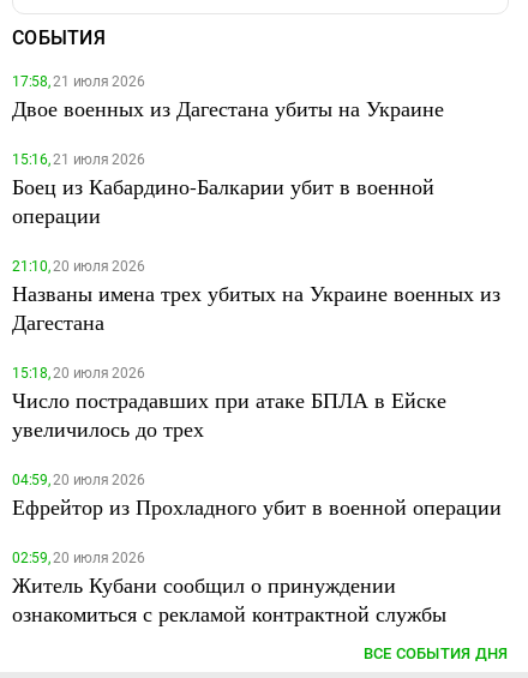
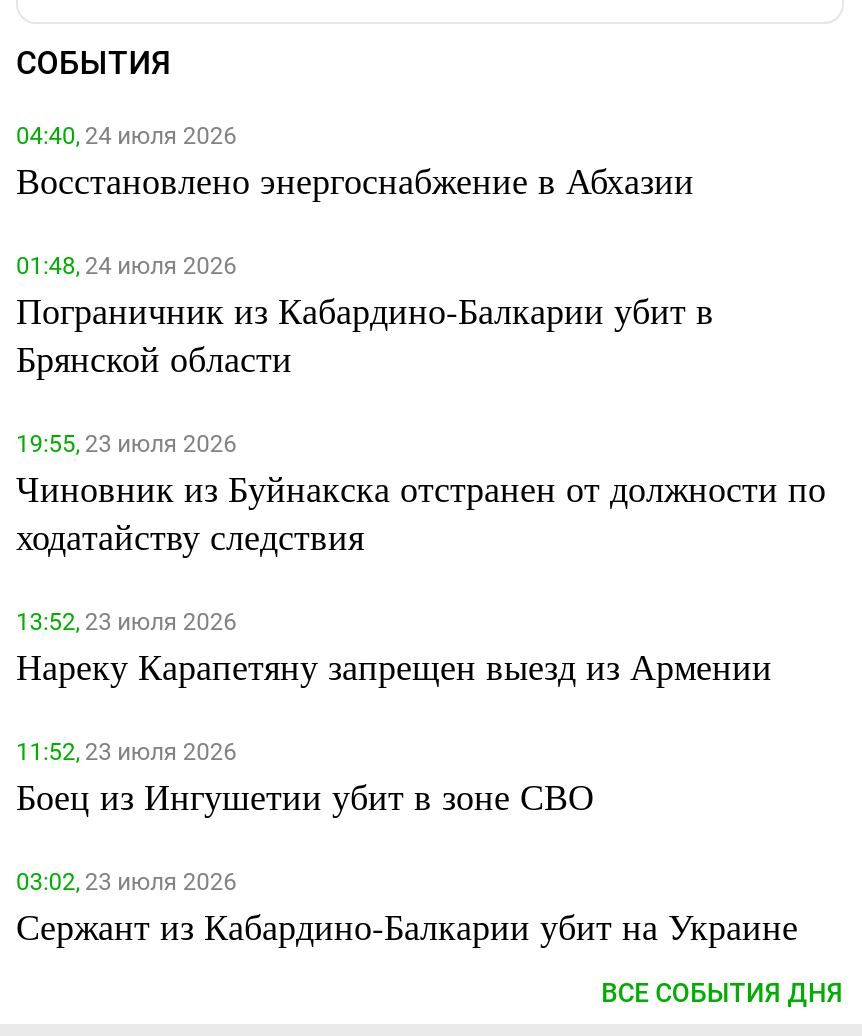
- 17:58, 21 июля 2026
- Двое военных из Дагестана убиты на Украине
+ 04:40, 24 июля 2026
+ Восстановлено энергоснабжение в Абхазии

- 15:16, 21 июля 2026
- Боец из Кабардино-Балкарии убит в военной
- операции
+ 01:48, 24 июля 2026
+ Пограничник из Кабардино-Балкарии убит в
+ Брянской области

- 21:10, 20 июля 2026
- Названы имена трех убитых на Украине военных из
- Дагестана
+ 19:55, 23 июля 2026
+ Чиновник из Буйнакска отстранен от должности по
+ ходатайству следствия

- 15:18, 20 июля 2026
- Число пострадавших при атаке БПЛА в Ейске
- увеличилось до трех
+ 13:52, 23 июля 2026
+ Нареку Карапетяну запрещен выезд из Армении

- 04:59, 20 июля 2026
- Ефрейтор из Прохладного убит в военной операции
+ 11:52, 23 июля 2026
+ Боец из Ингушетии убит в зоне СВО

- 02:59, 20 июля 2026
- Житель Кубани сообщил о принуждении
- ознакомиться с рекламой контрактной службы
+ 03:02, 23 июля 2026
+ Сержант из Кабардино-Балкарии убит на Украине
